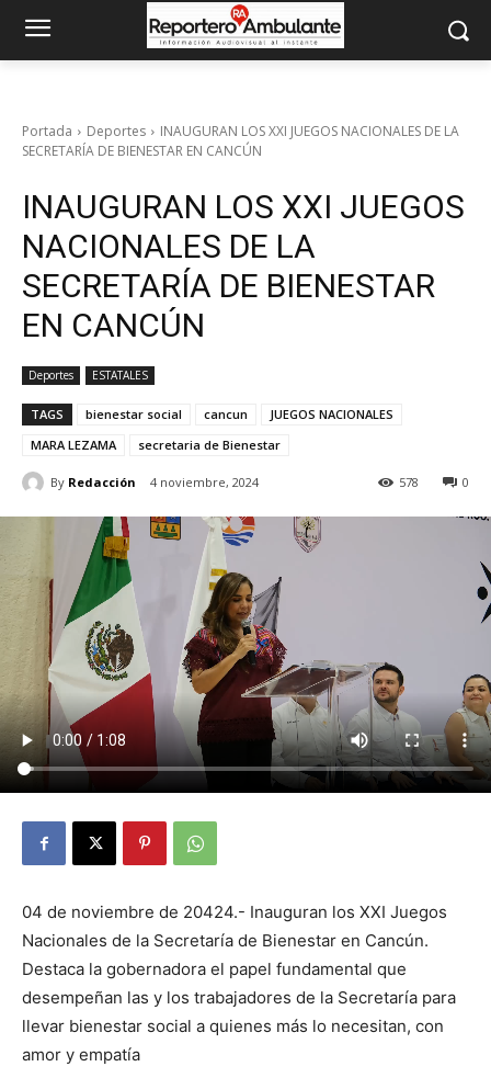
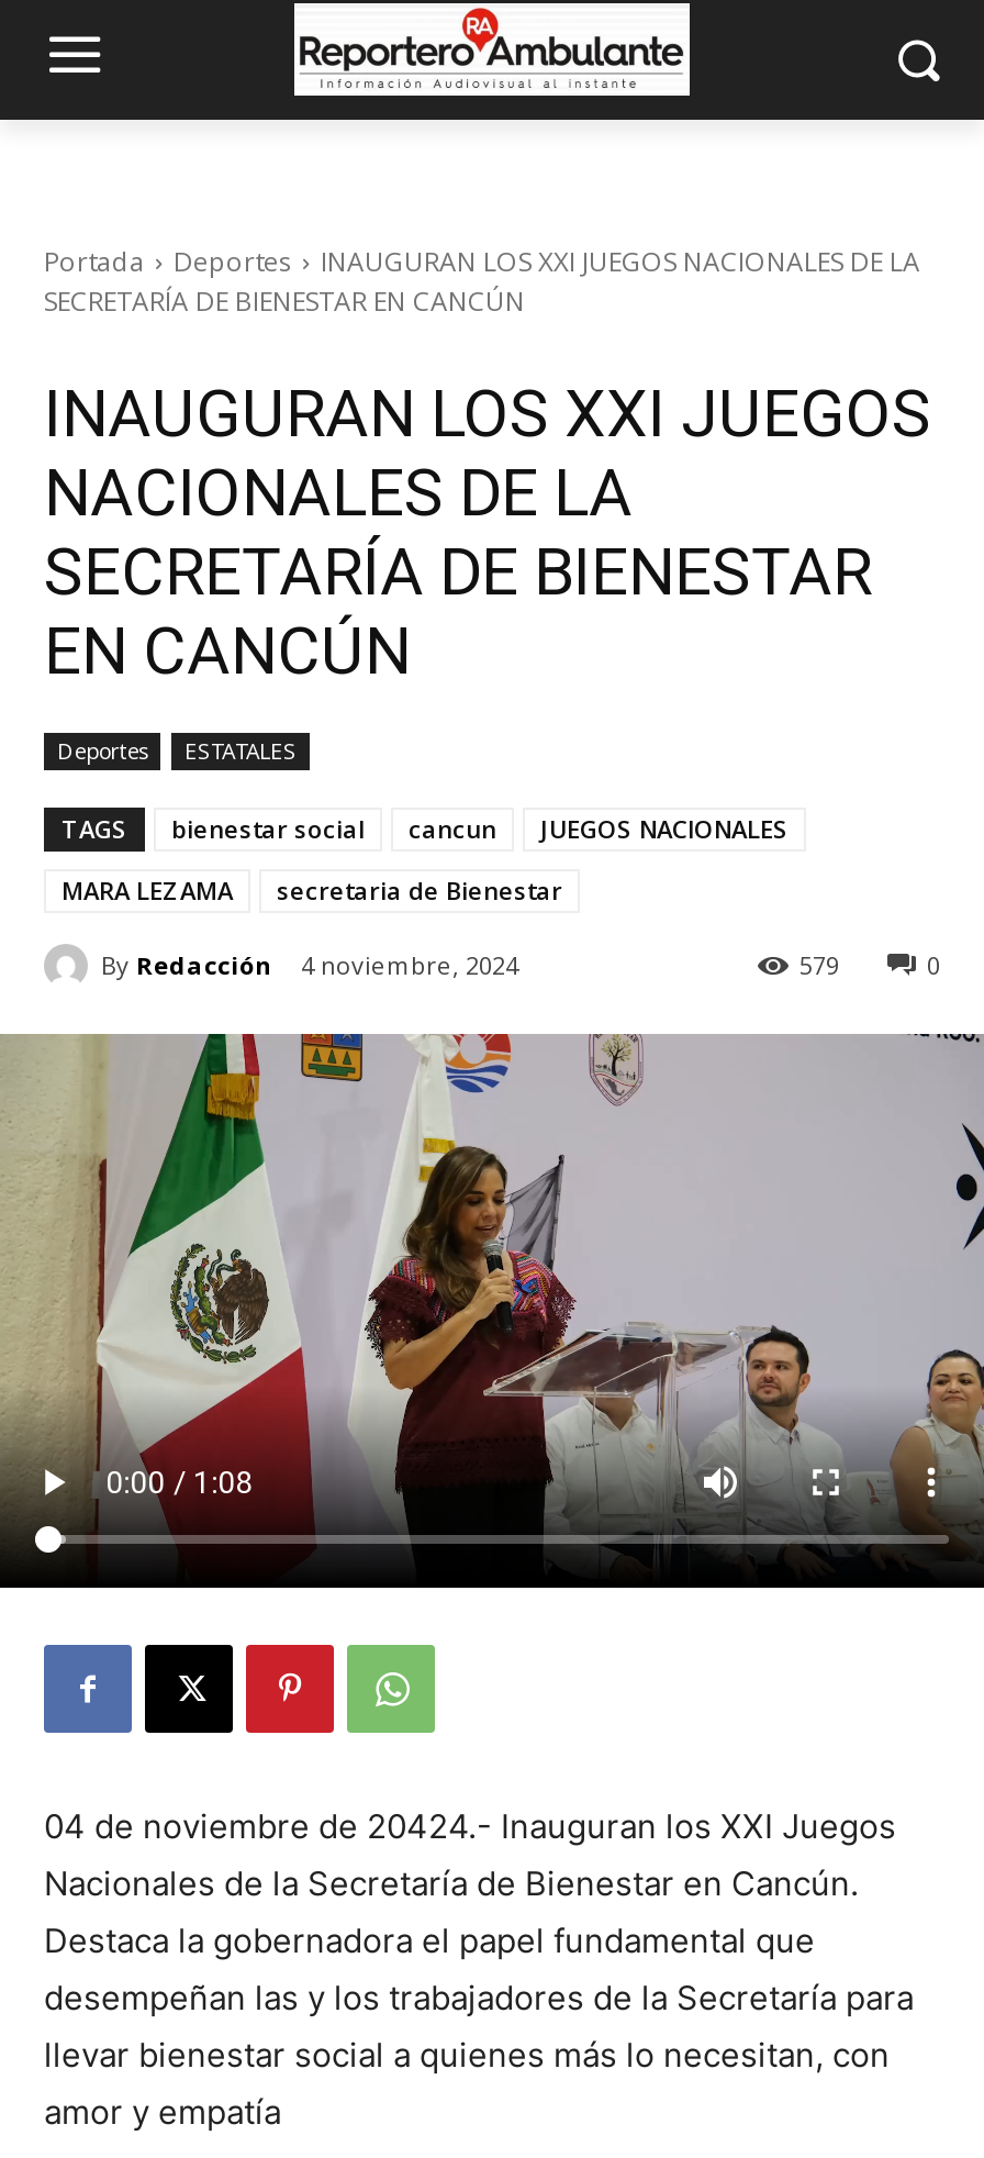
- 578
+ 579
